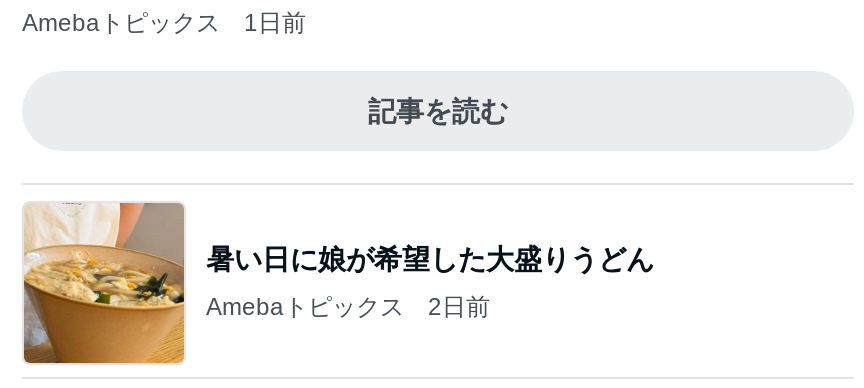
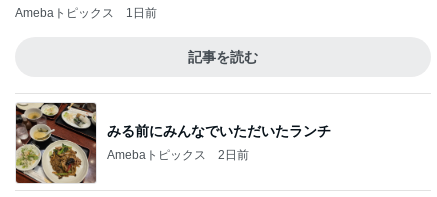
- [image]
- 暑い日に娘が希望した大盛りうどん
+ [image]
+ みる前にみんなでいただいたランチ
